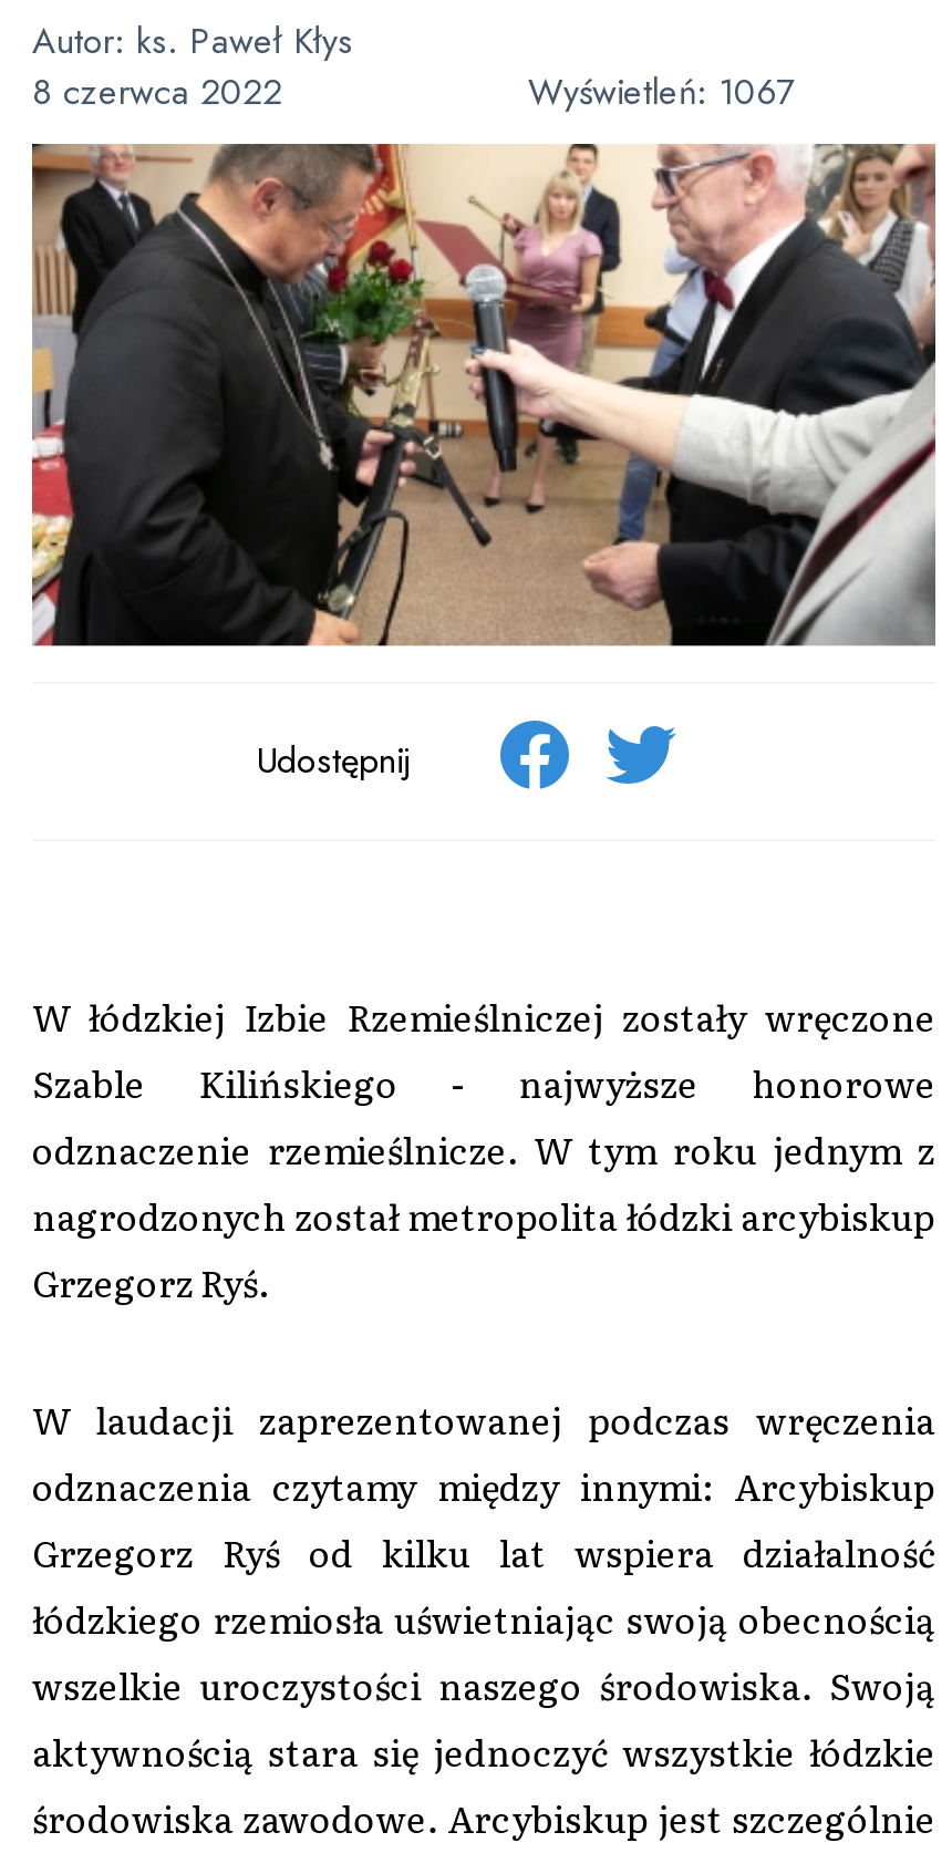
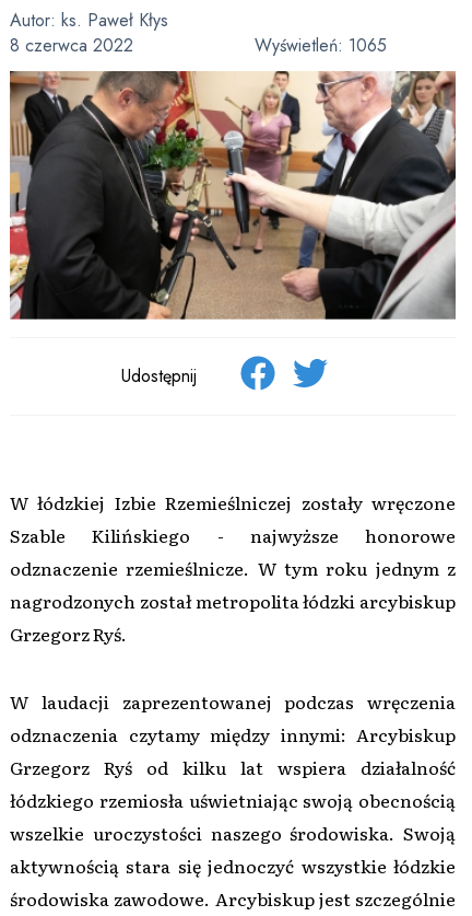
- Wyświetleń: 1067
+ Wyświetleń: 1065
